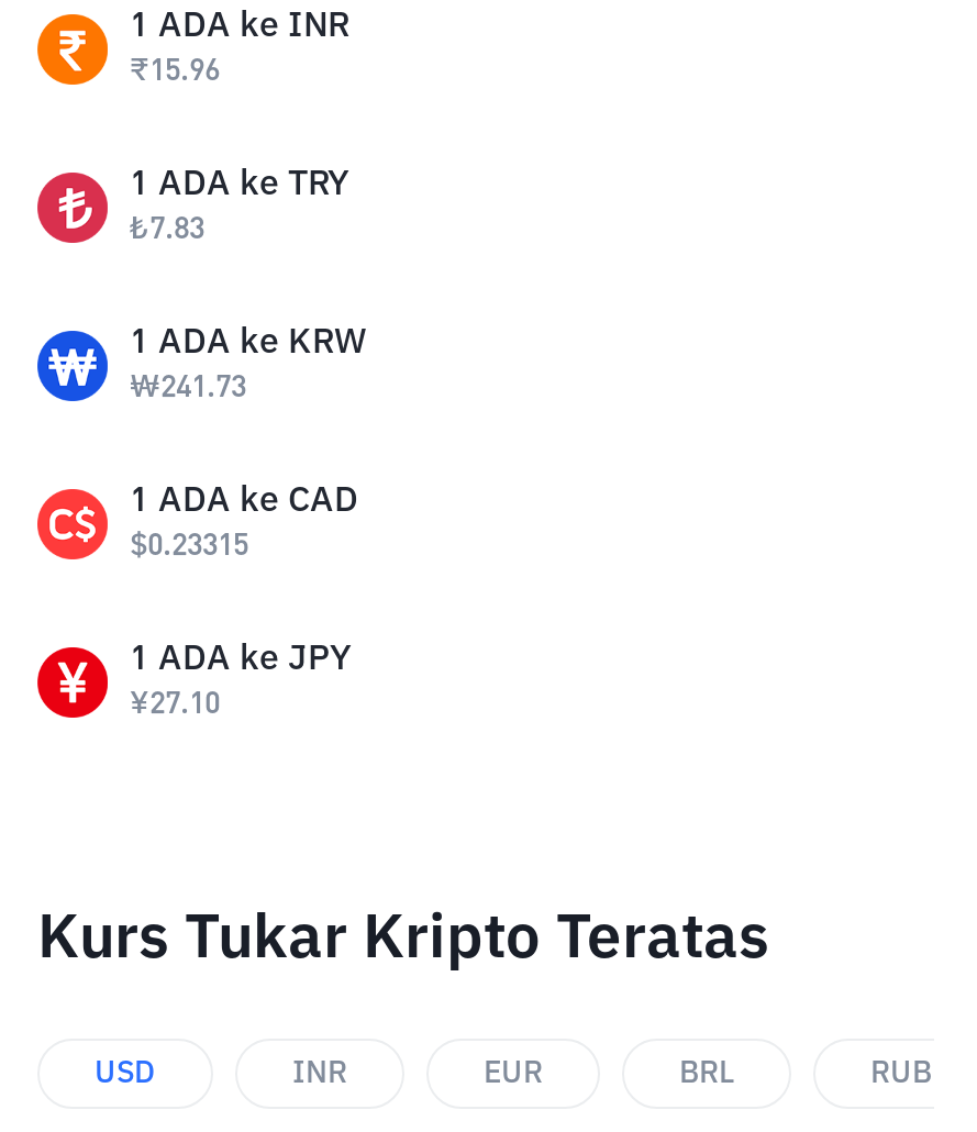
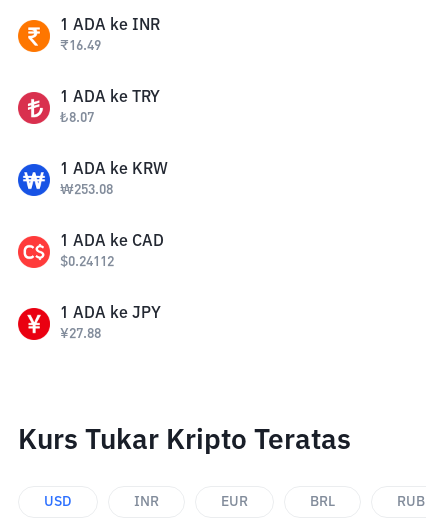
- ₹15.96
+ ₹16.49

- ₺7.83
+ ₺8.07

- ₩241.73
+ ₩253.08

- $0.23315
+ $0.24112

- ¥27.10
+ ¥27.88
